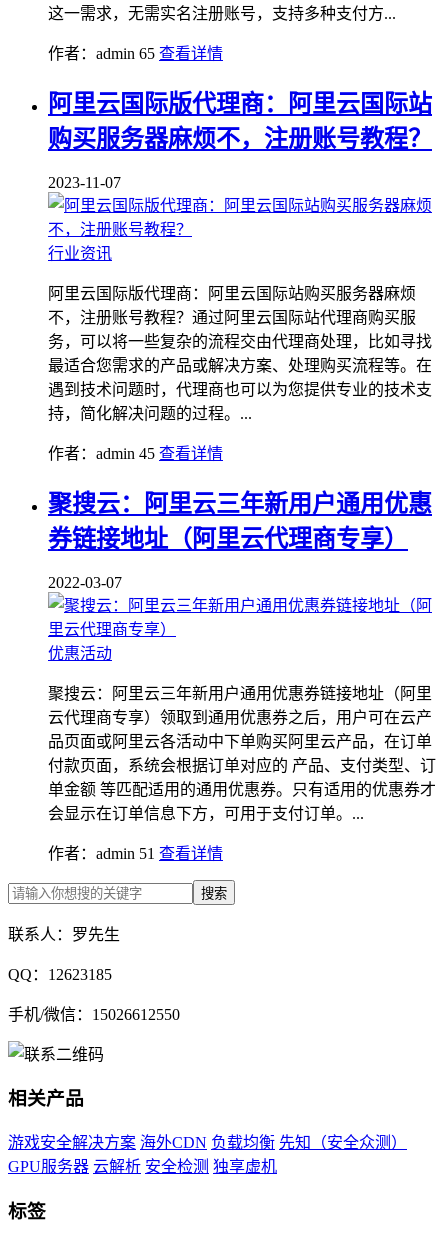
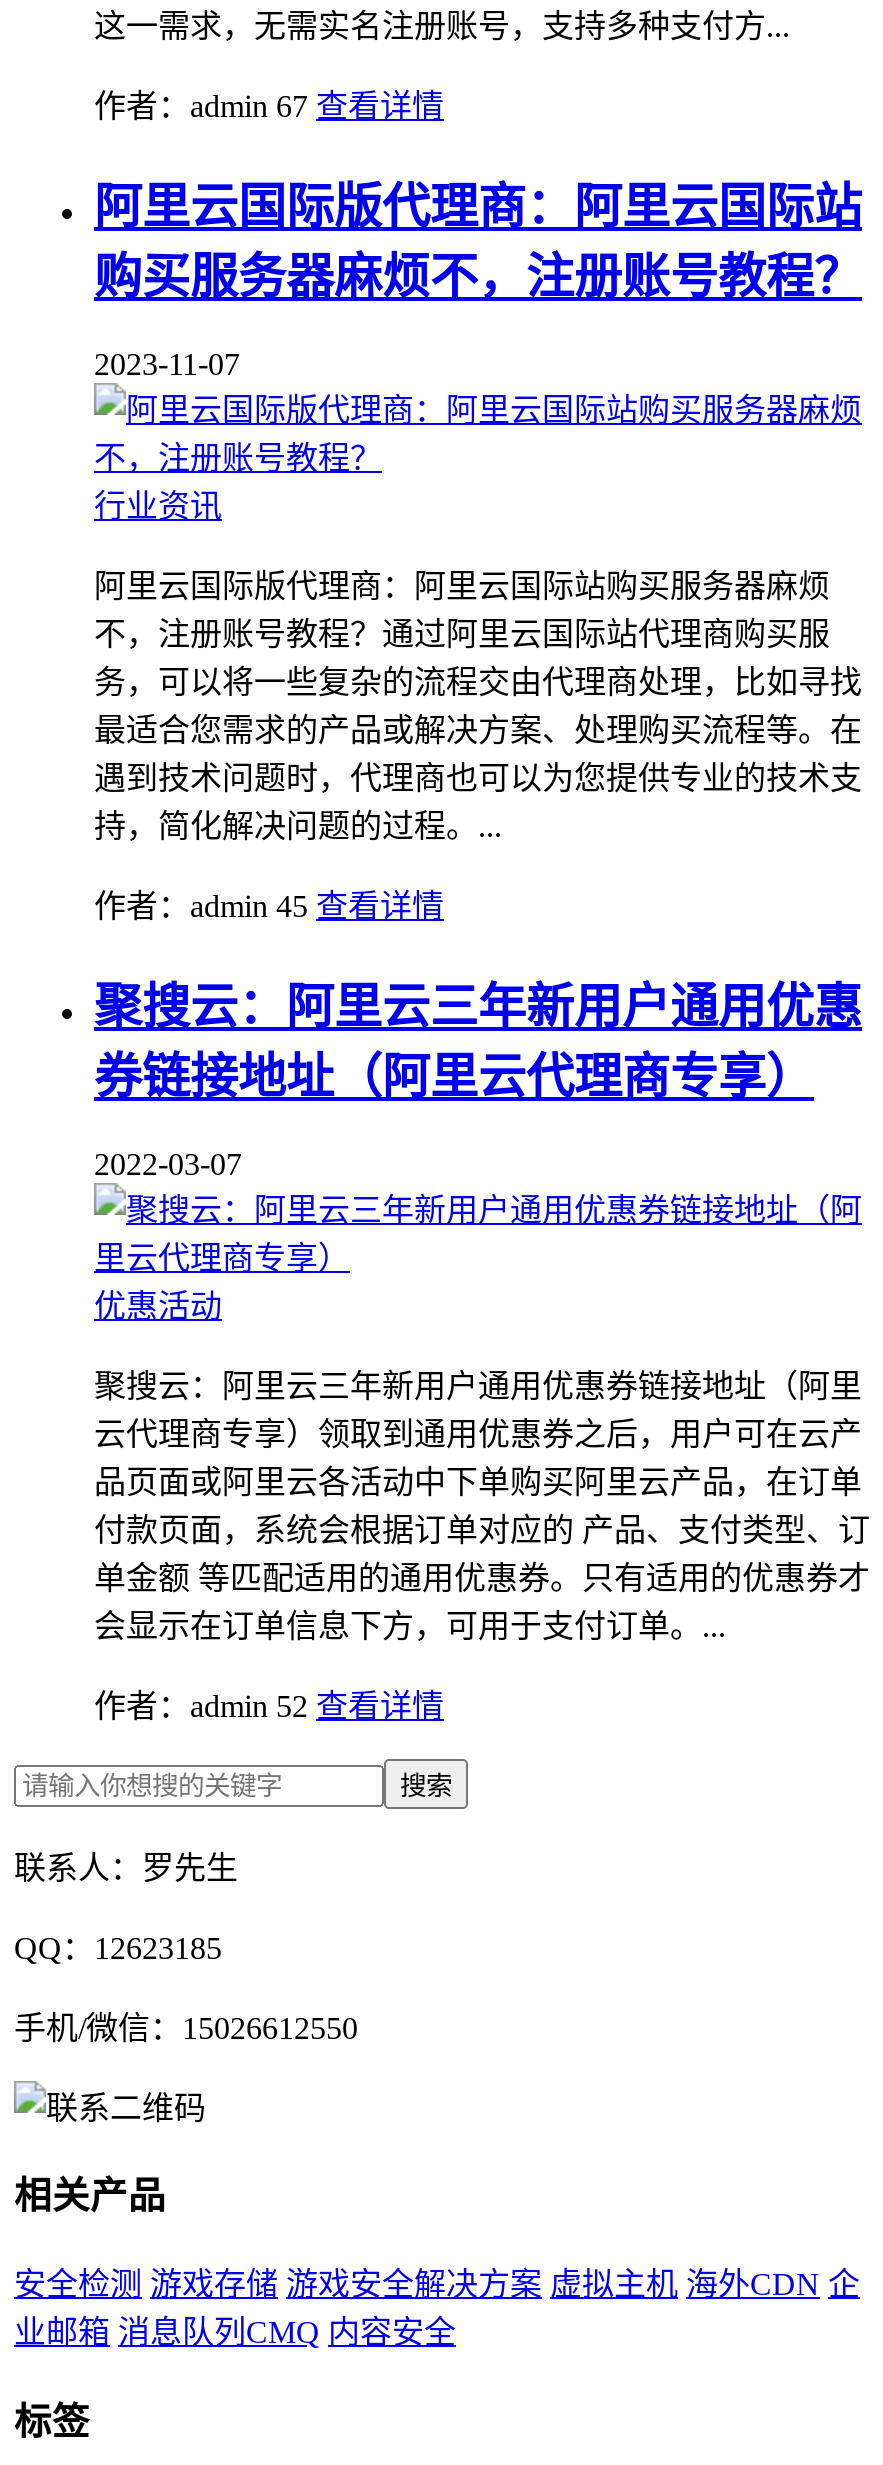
- 作者：admin 65 查看详情
+ 作者：admin 67 查看详情

- 作者：admin 51 查看详情
+ 作者：admin 52 查看详情

- 游戏安全解决方案 海外CDN 负载均衡 先知（安全众测）
- GPU服务器 云解析 安全检测 独享虚机
+ 安全检测 游戏存储 游戏安全解决方案 虚拟主机 海外CDN 企
+ 业邮箱 消息队列CMQ 内容安全
